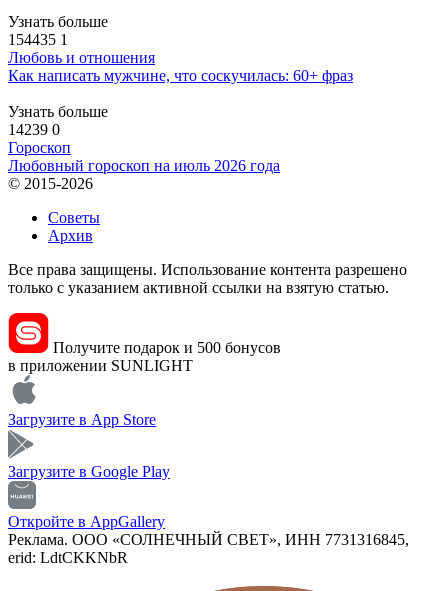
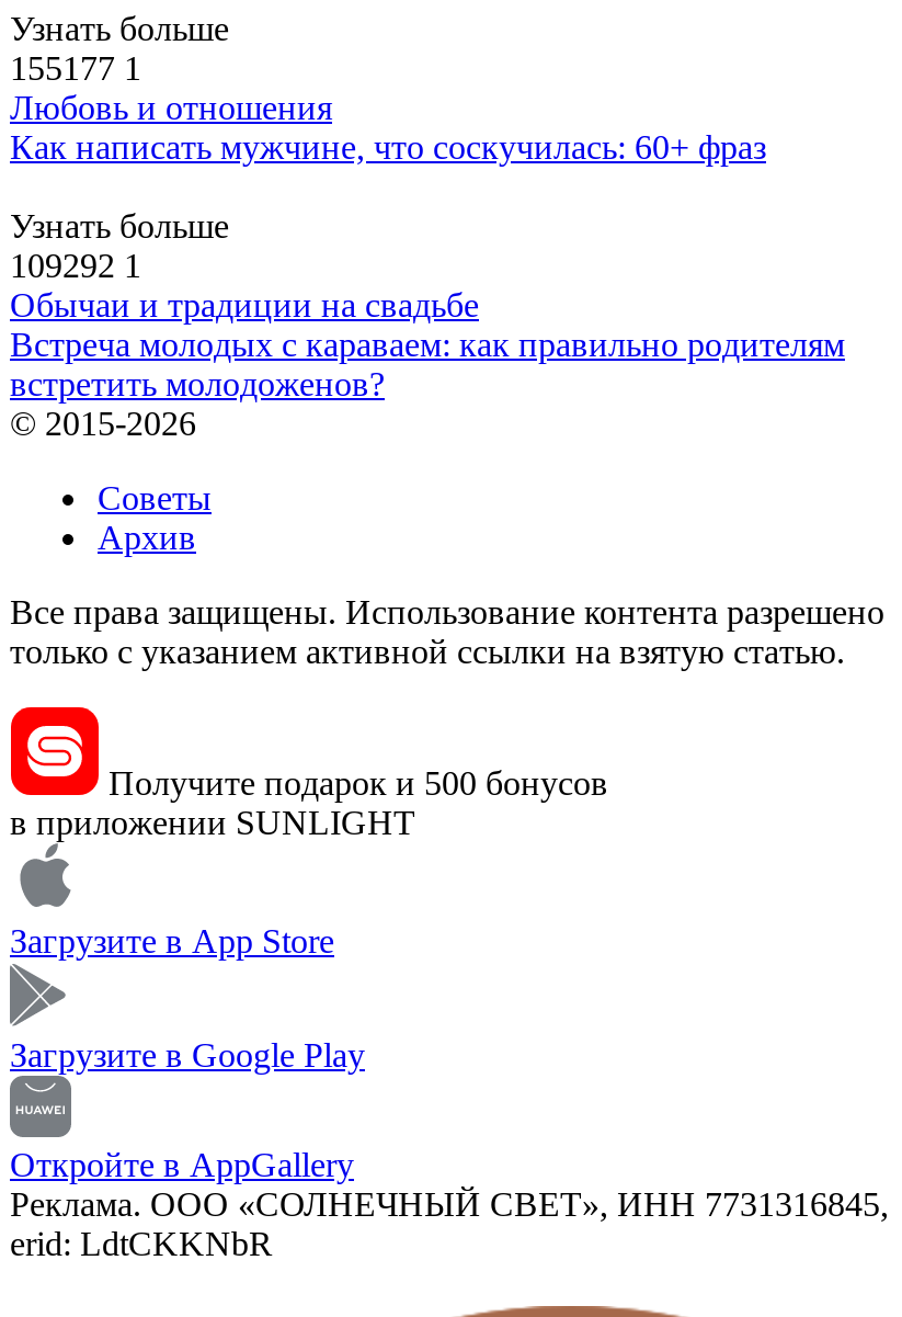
- 154435 1
+ 155177 1

- 14239 0
- Гороскоп
- Любовный гороскоп на июль 2026 года
+ 109292 1
+ Обычаи и традиции на свадьбе
+ Встреча молодых с караваем: как правильно родителям
+ встретить молодоженов?
